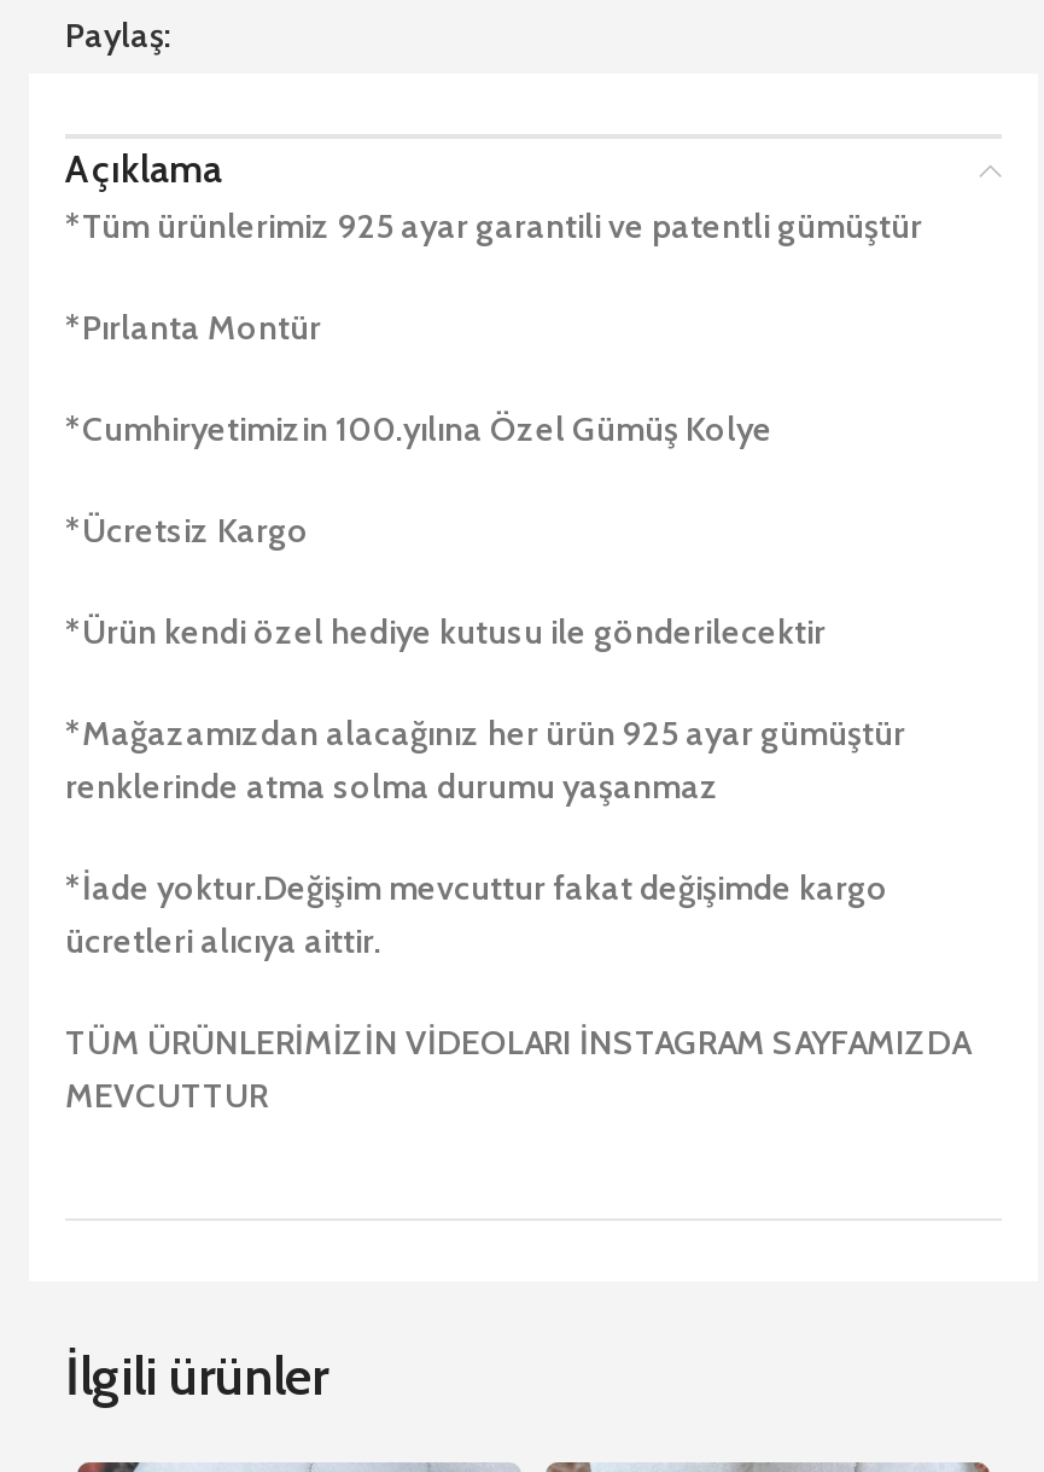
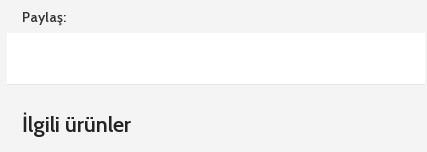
- Açıklama
- *Tüm ürünlerimiz 925 ayar garantili ve patentli gümüştür
- *Pırlanta Montür
- *Cumhiryetimizin 100.yılına Özel Gümüş Kolye
- *Ücretsiz Kargo
- *Ürün kendi özel hediye kutusu ile gönderilecektir
- *Mağazamızdan alacağınız her ürün 925 ayar gümüştür
- renklerinde atma solma durumu yaşanmaz
- *İade yoktur.Değişim mevcuttur fakat değişimde kargo
- ücretleri alıcıya aittir.
- TÜM ÜRÜNLERİMİZİN VİDEOLARI İNSTAGRAM SAYFAMIZDA
- MEVCUTTUR
